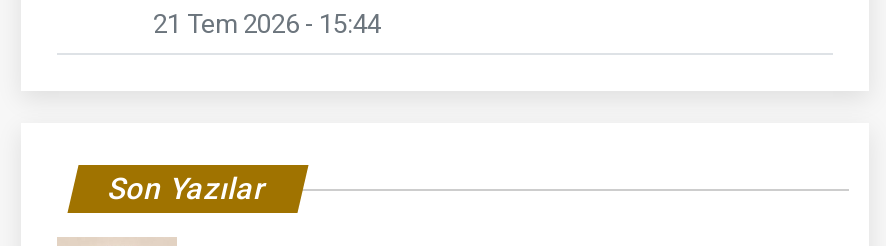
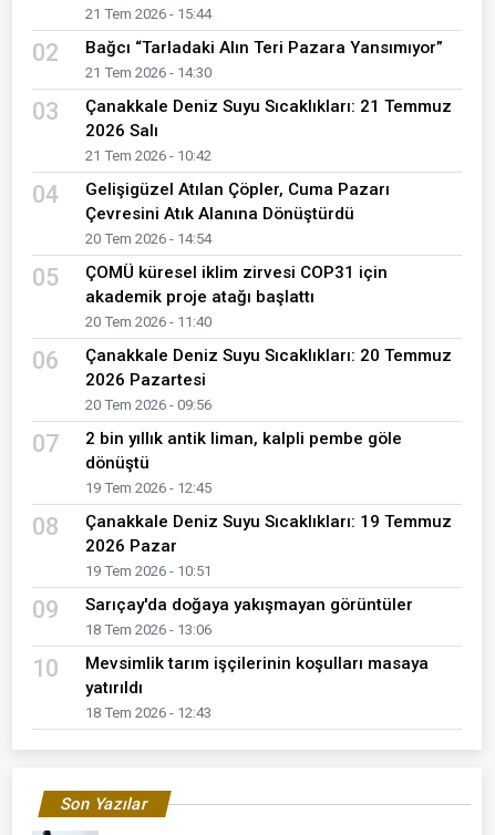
+ 02
+ Bağcı “Tarladaki Alın Teri Pazara Yansımıyor”
+ 21 Tem 2026 - 14:30
+ 03
+ Çanakkale Deniz Suyu Sıcaklıkları: 21 Temmuz
+ 2026 Salı
+ 21 Tem 2026 - 10:42
+ 04
+ Gelişigüzel Atılan Çöpler, Cuma Pazarı
+ Çevresini Atık Alanına Dönüştürdü
+ 20 Tem 2026 - 14:54
+ 05
+ ÇOMÜ küresel iklim zirvesi COP31 için
+ akademik proje atağı başlattı
+ 20 Tem 2026 - 11:40
+ 06
+ Çanakkale Deniz Suyu Sıcaklıkları: 20 Temmuz
+ 2026 Pazartesi
+ 20 Tem 2026 - 09:56
+ 07
+ 2 bin yıllık antik liman, kalpli pembe göle
+ dönüştü
+ 19 Tem 2026 - 12:45
+ 08
+ Çanakkale Deniz Suyu Sıcaklıkları: 19 Temmuz
+ 2026 Pazar
+ 19 Tem 2026 - 10:51
+ 09
+ Sarıçay'da doğaya yakışmayan görüntüler
+ 18 Tem 2026 - 13:06
+ 10
+ Mevsimlik tarım işçilerinin koşulları masaya
+ yatırıldı
+ 18 Tem 2026 - 12:43
